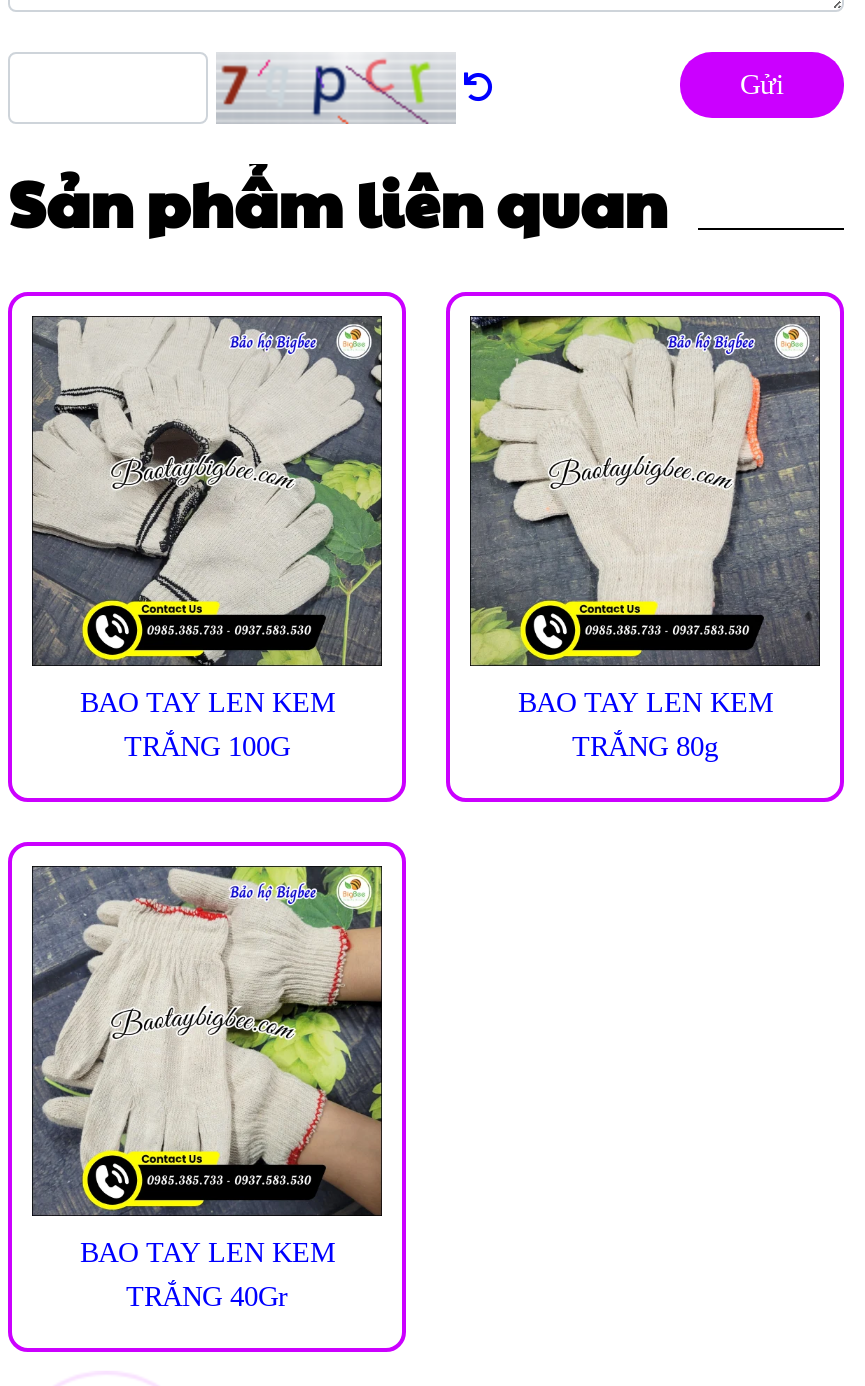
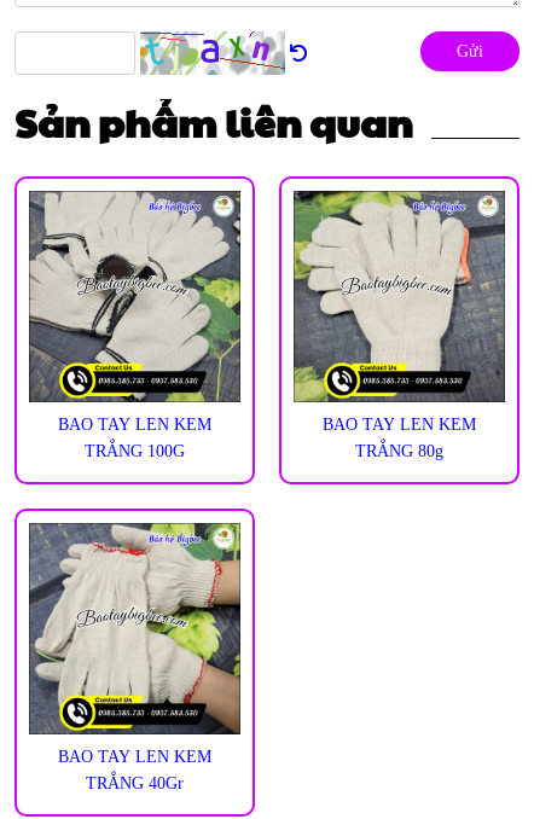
- [image]
+ [image]
